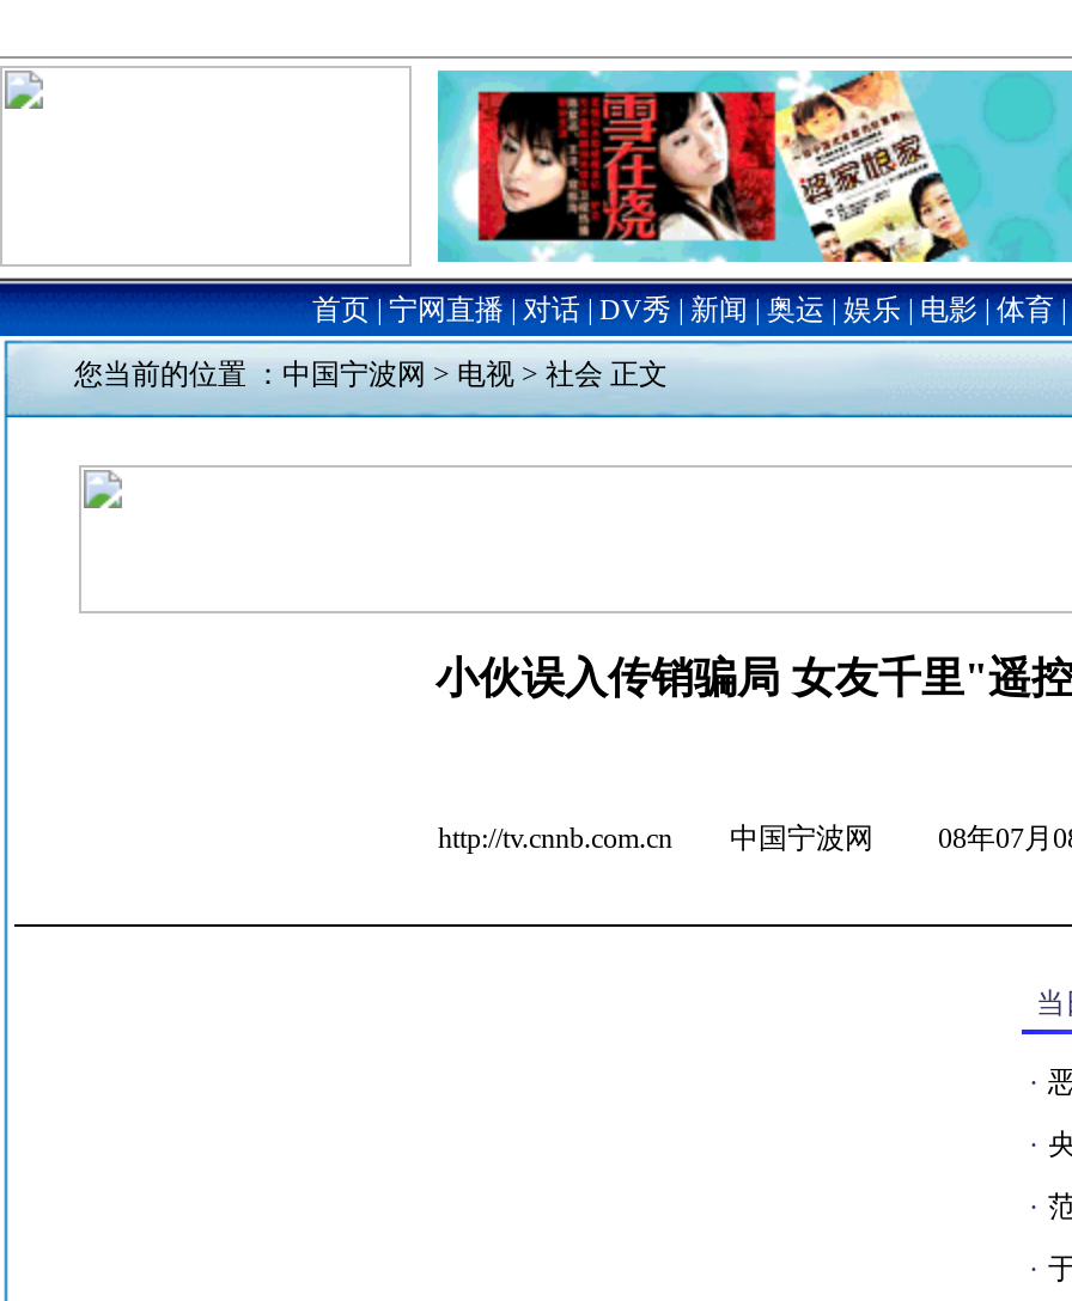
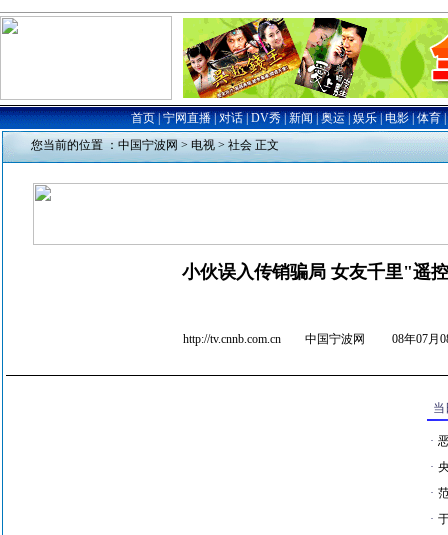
- [image]
+ [image]
